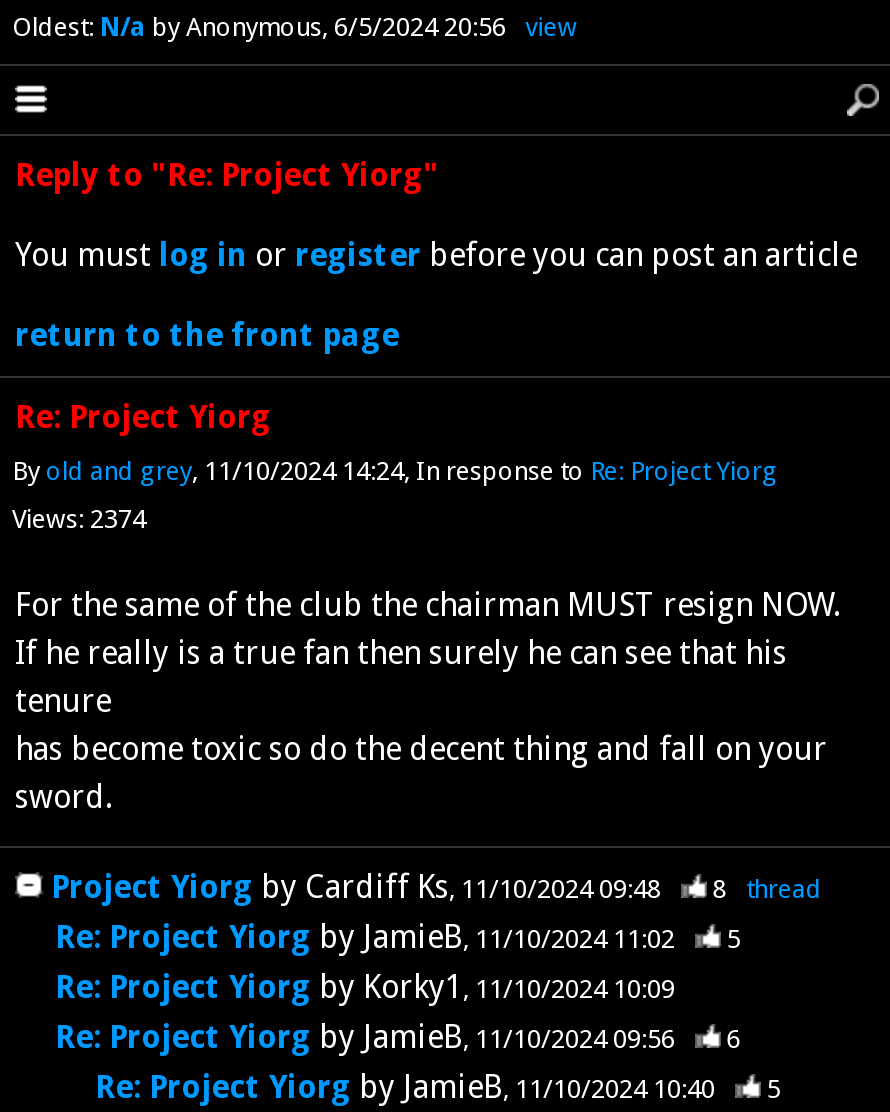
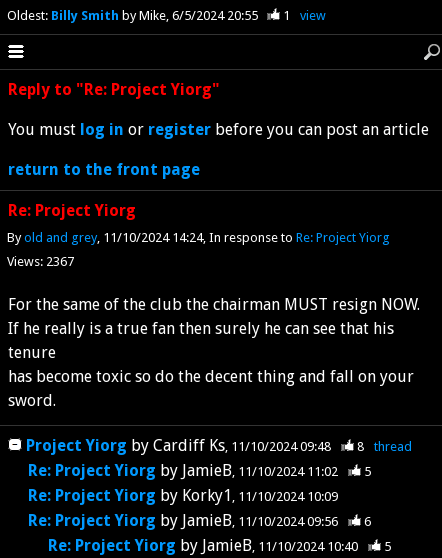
- Oldest: N/a by Anonymous 6/5/2024 20:56
+ Oldest: Billy Smith by Mike 6/5/2024 20:55
+ 1

- Views: 2374
+ Views: 2367
